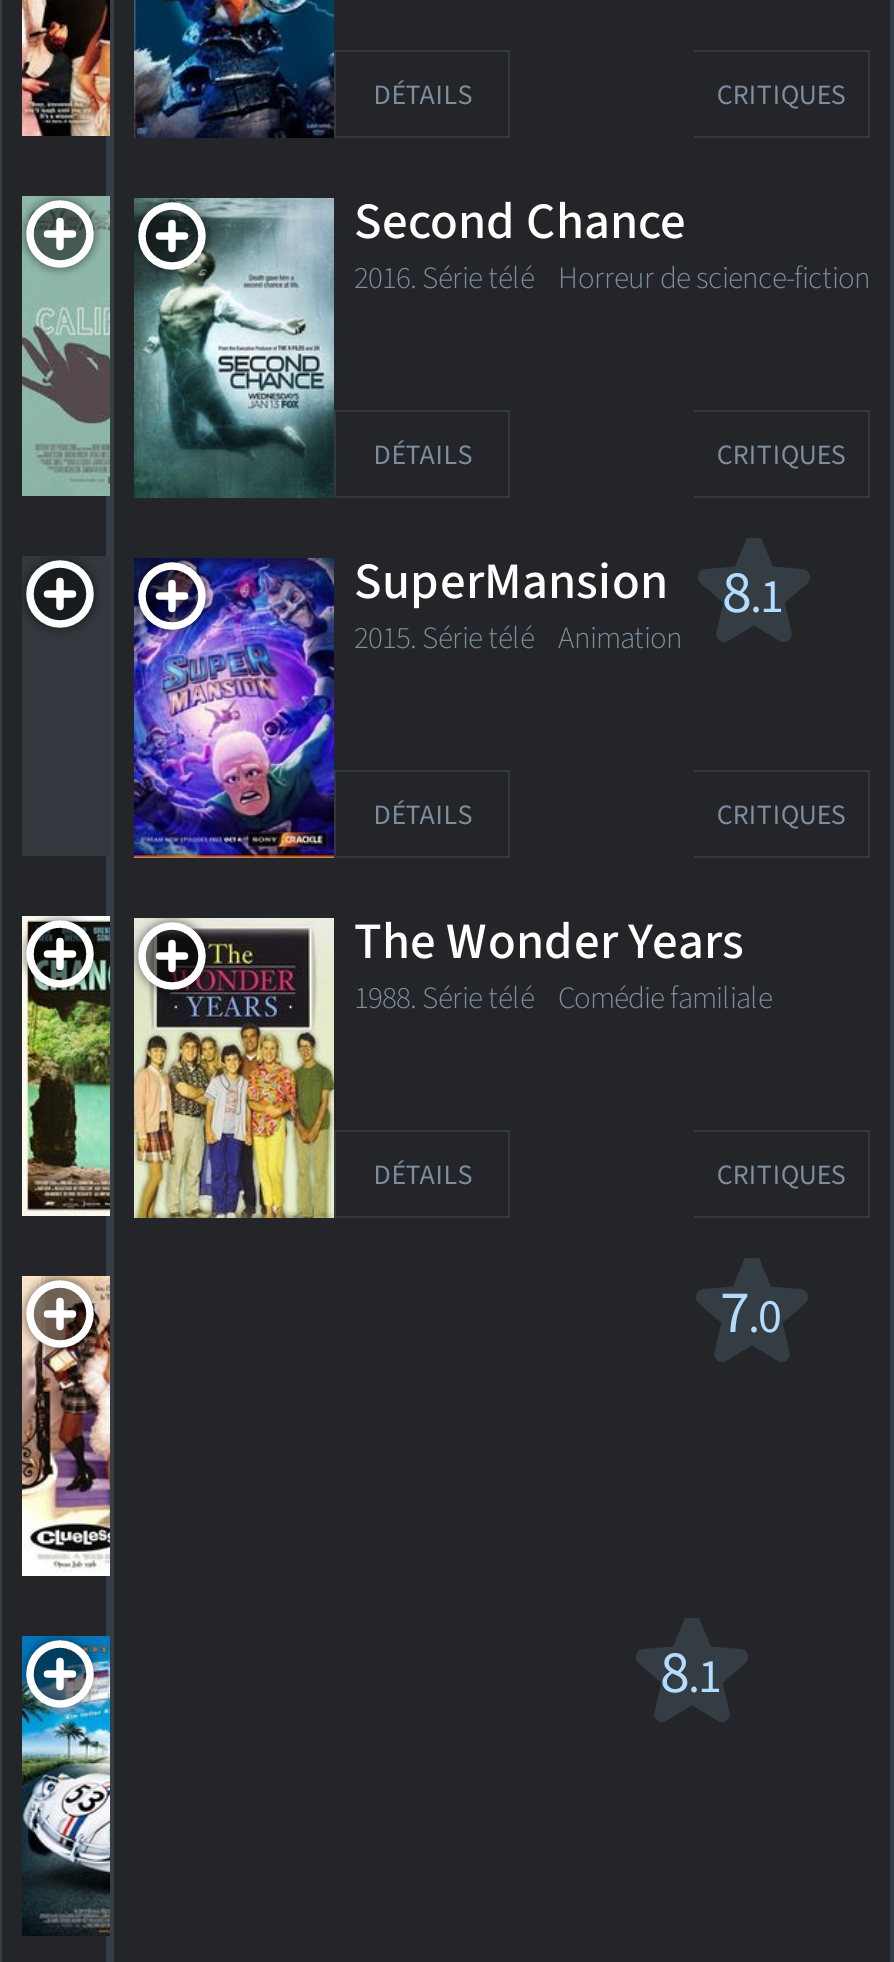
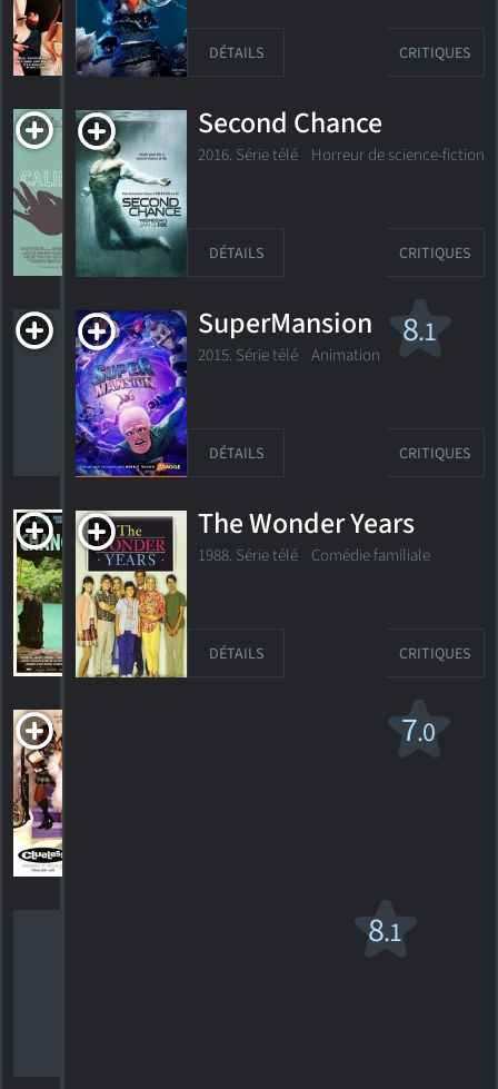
- [image]
